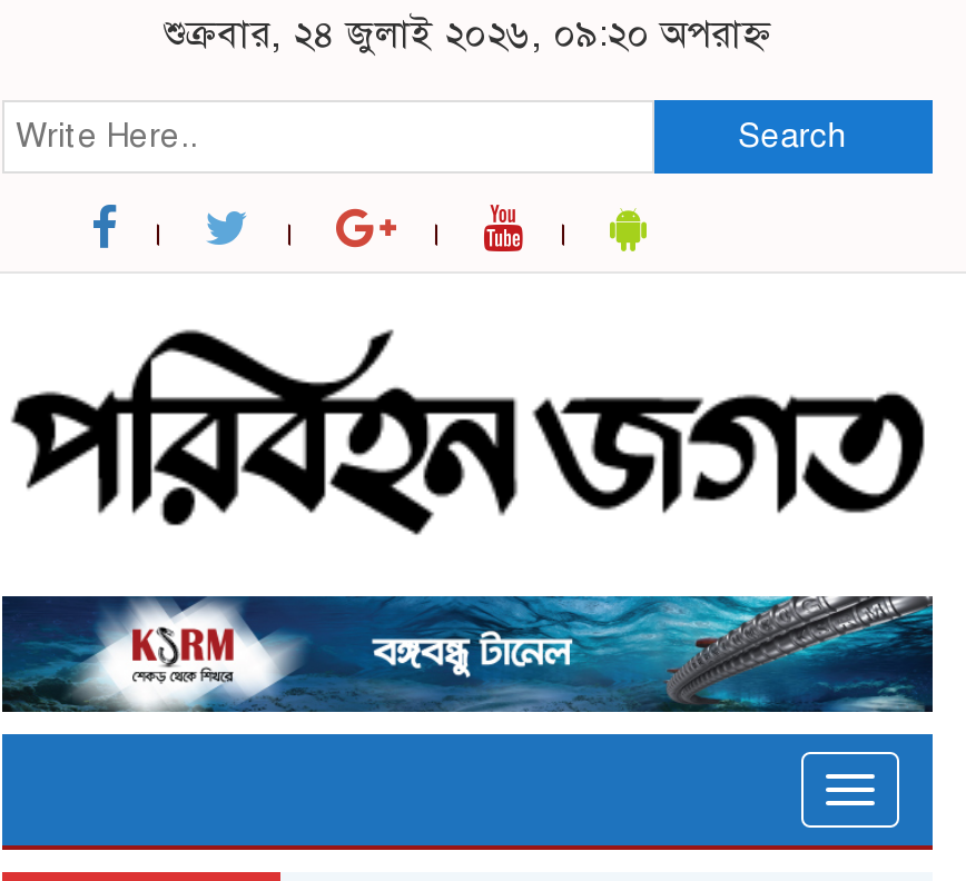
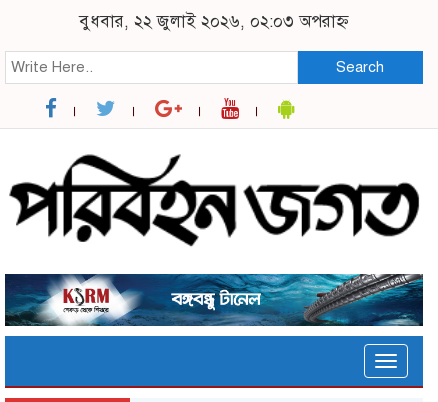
- শুক্রবার, ২৪ জুলাই ২০২৬, ০৯:২০ অপরাহ্ন
+ বুধবার, ২২ জুলাই ২০২৬, ০২:০৩ অপরাহ্ন
